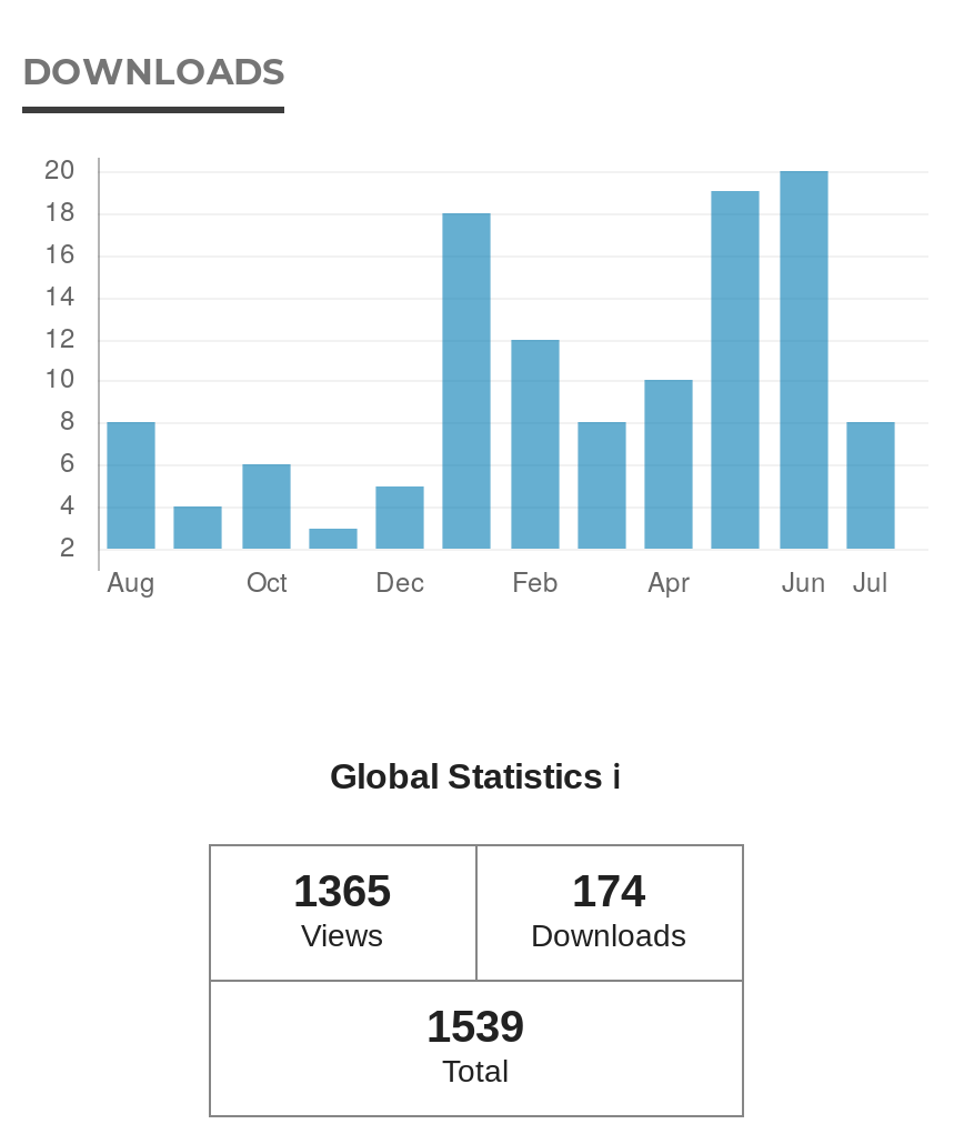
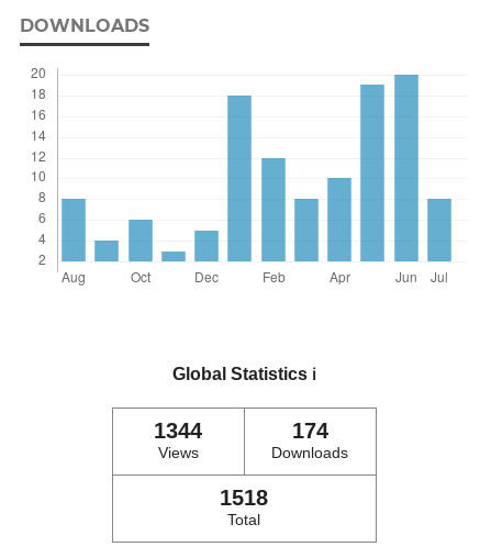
- 1365
+ 1344

- 1539
+ 1518
